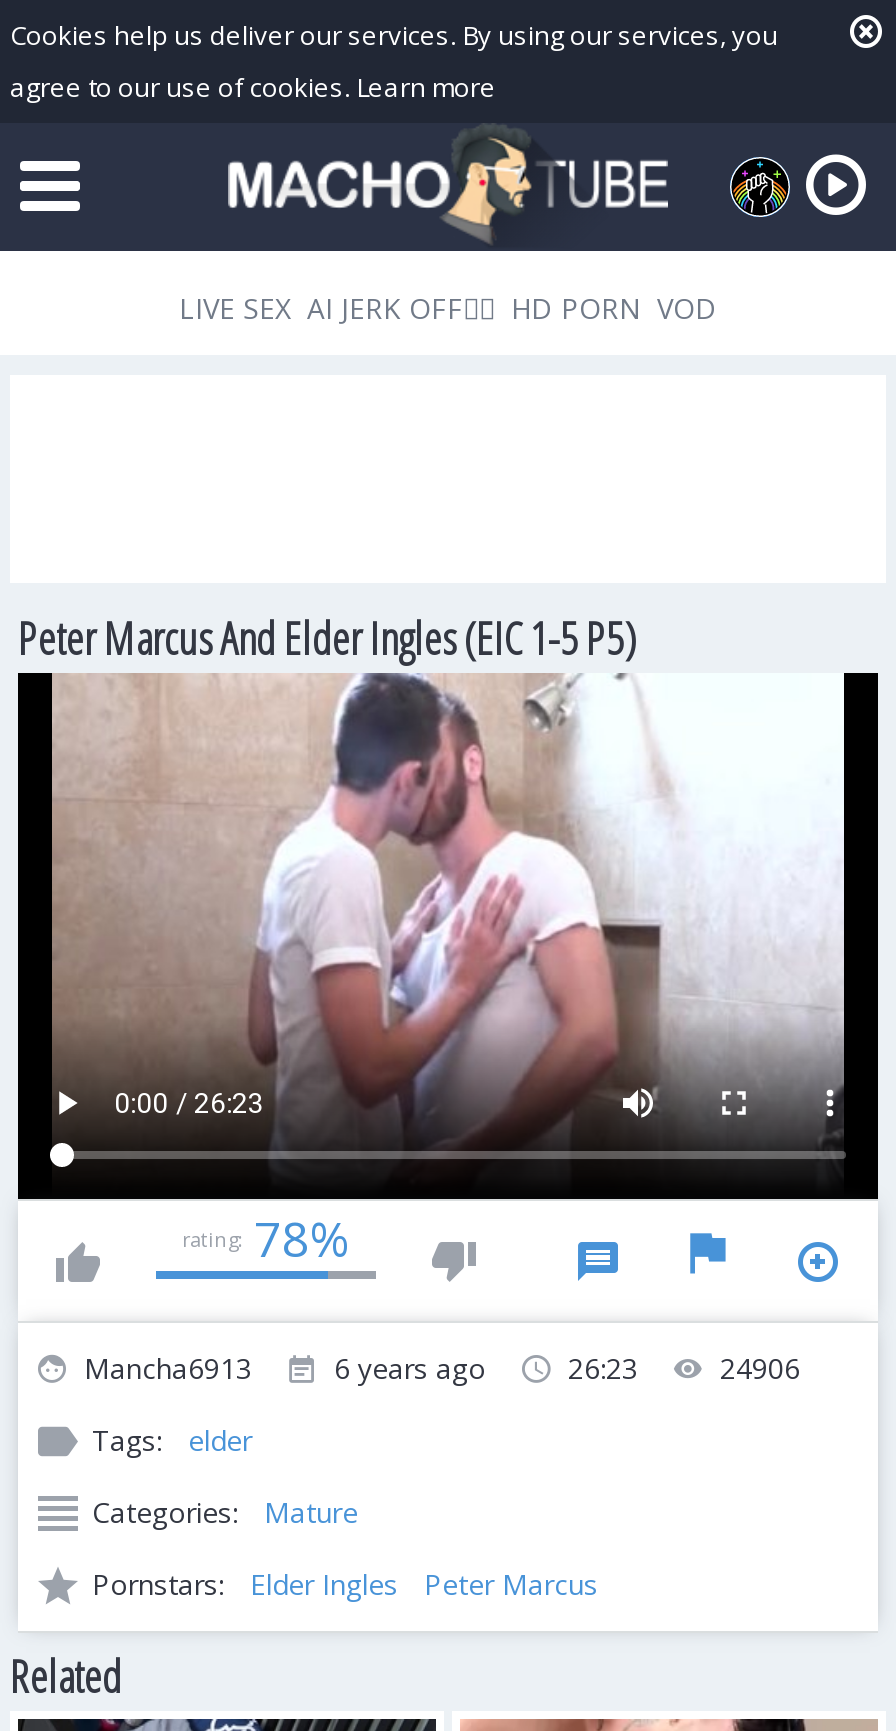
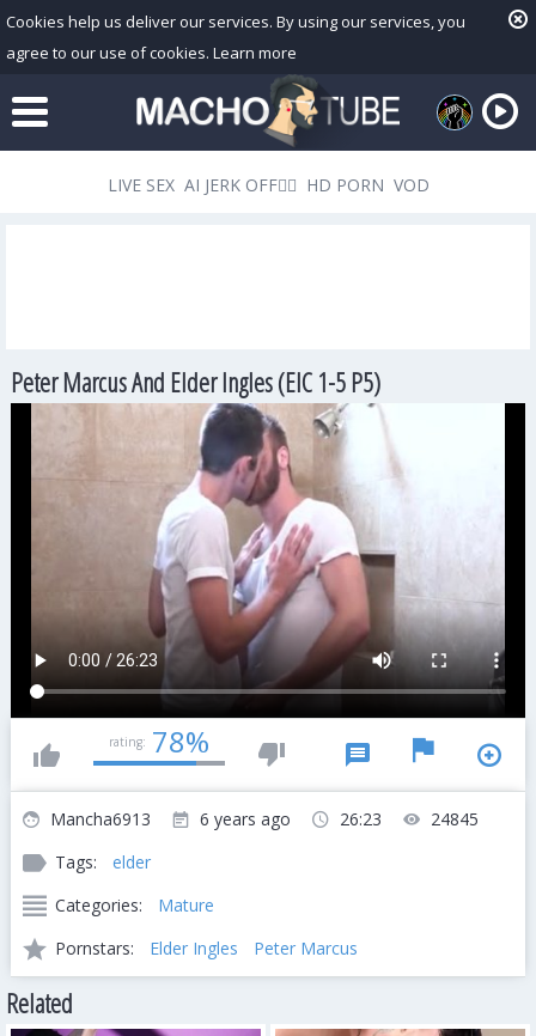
- 24906
+ 24845
